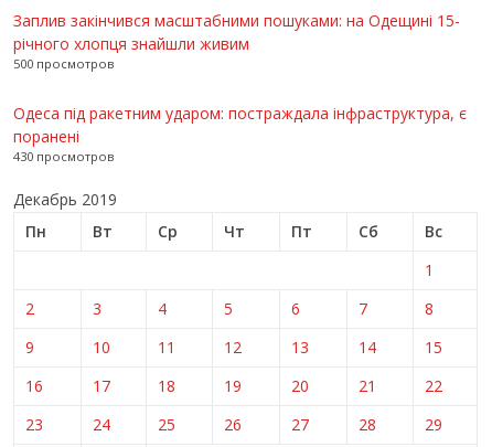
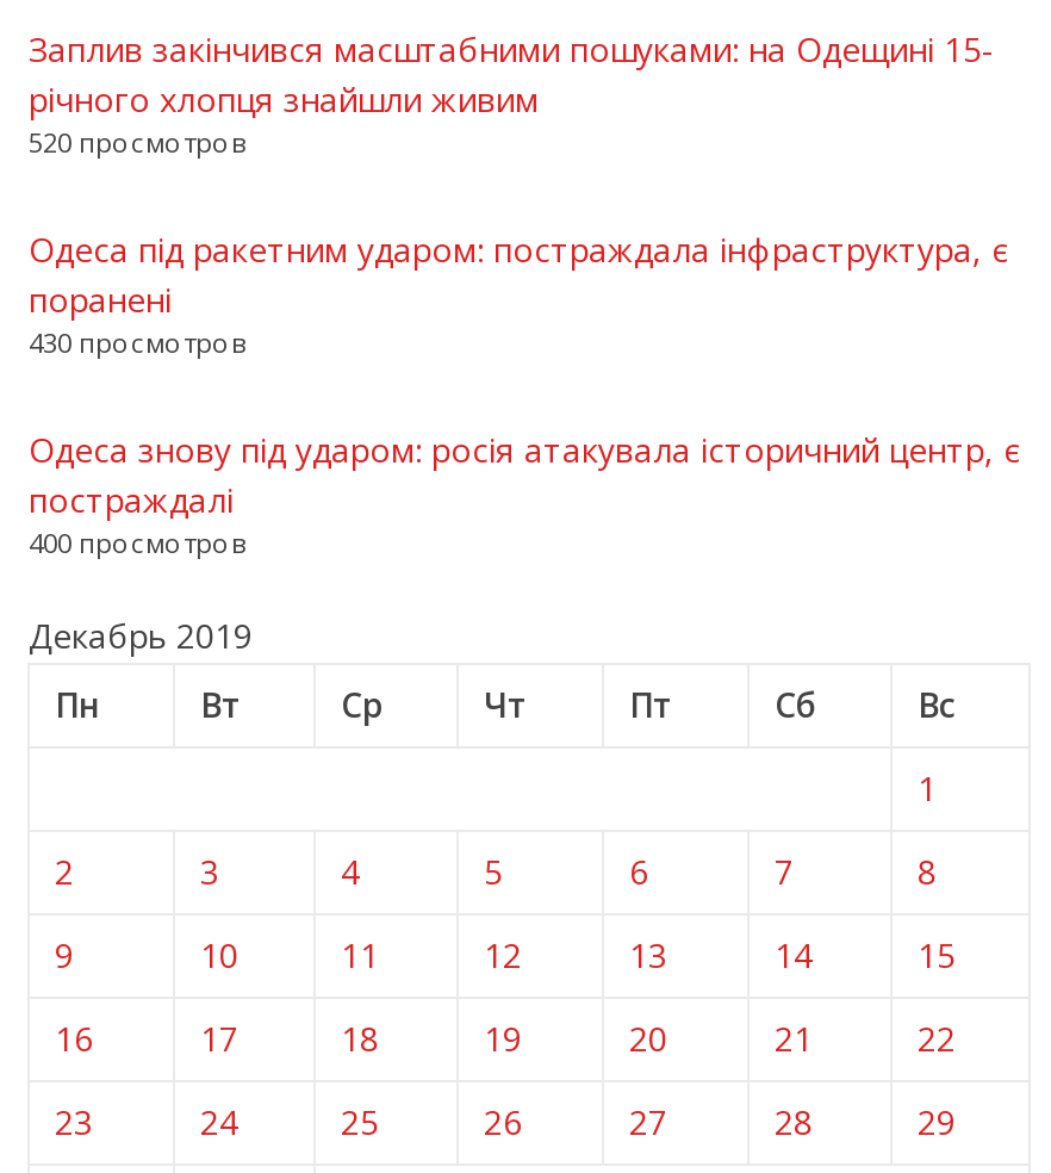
- 500 просмотров
+ 520 просмотров

+ Одеса знову під ударом: росія атакувала історичний центр, є
+ постраждалі
+ 400 просмотров
